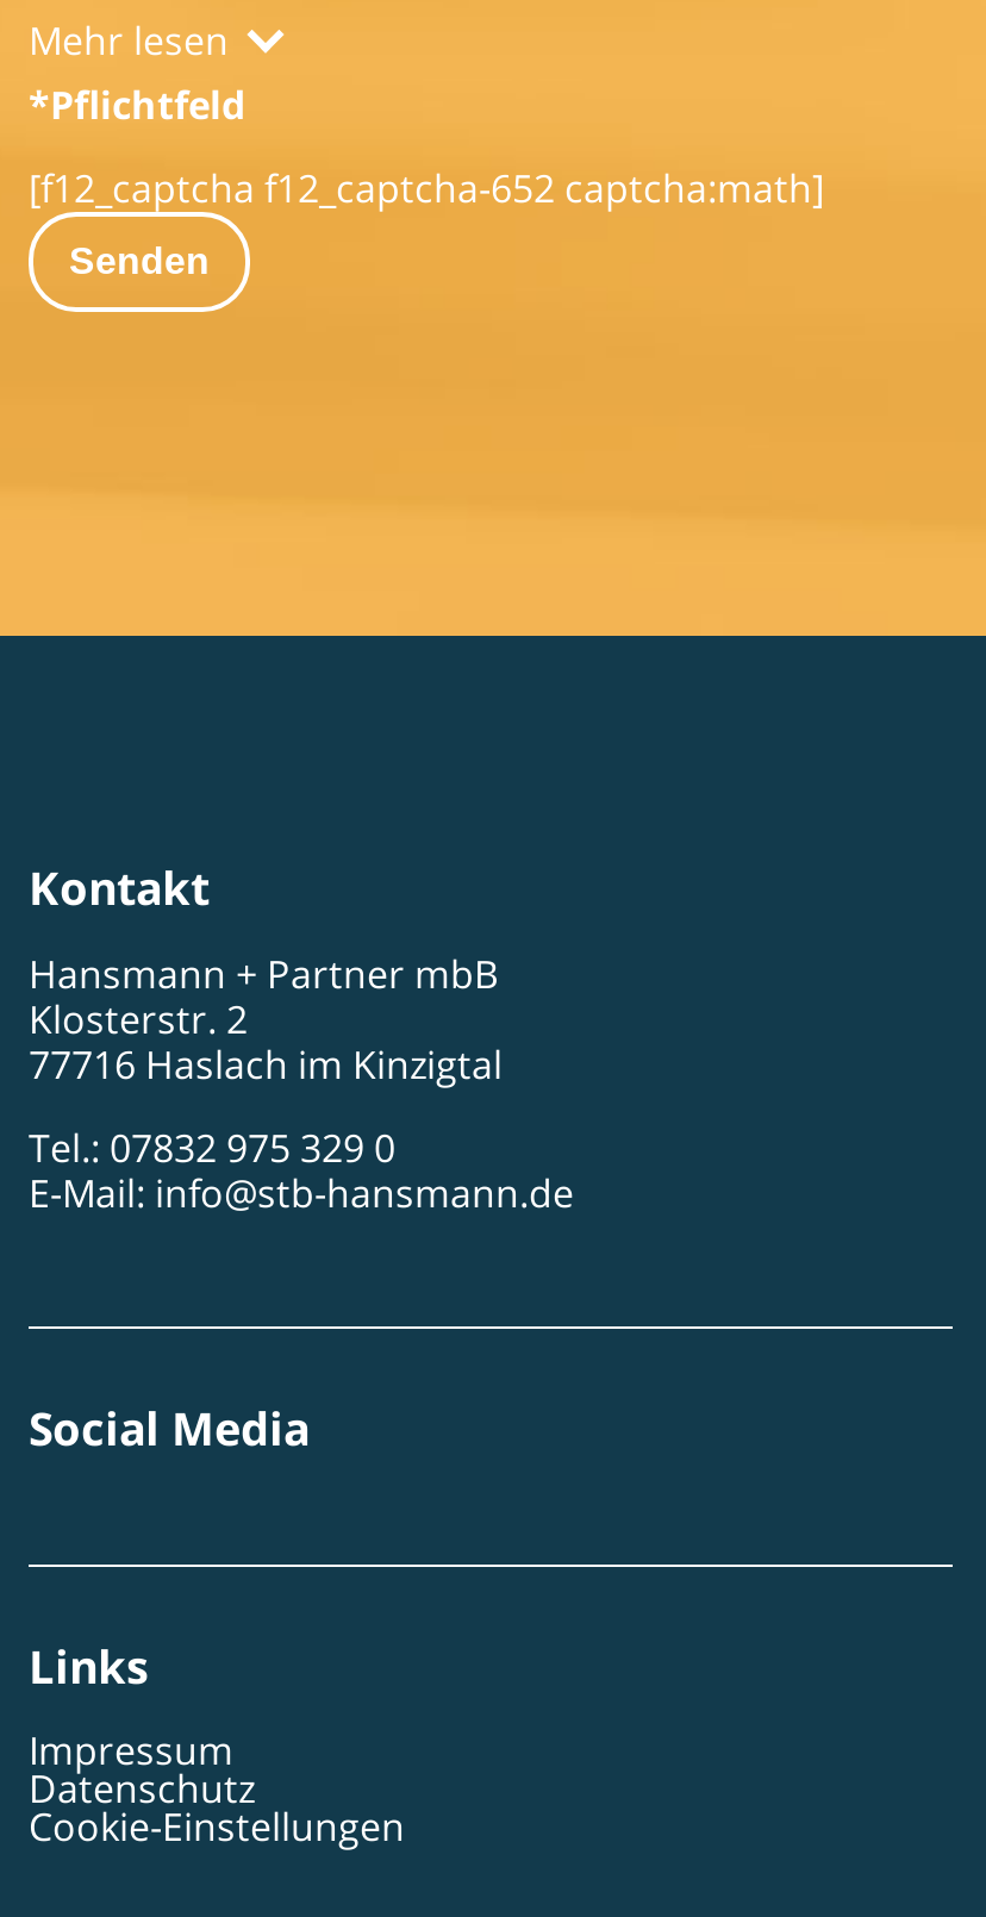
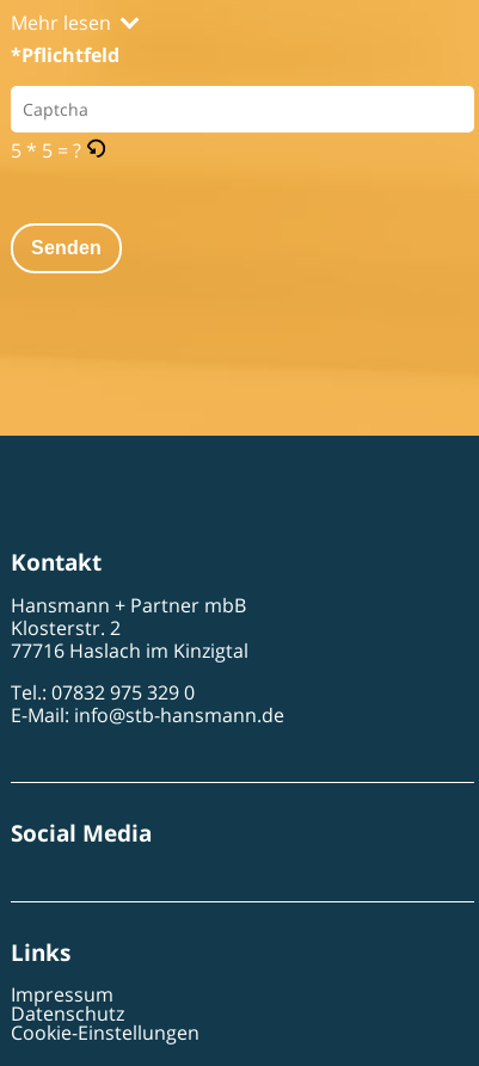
- [f12_captcha f12_captcha-652 captcha:math]
+ 5 * 5 = ?
